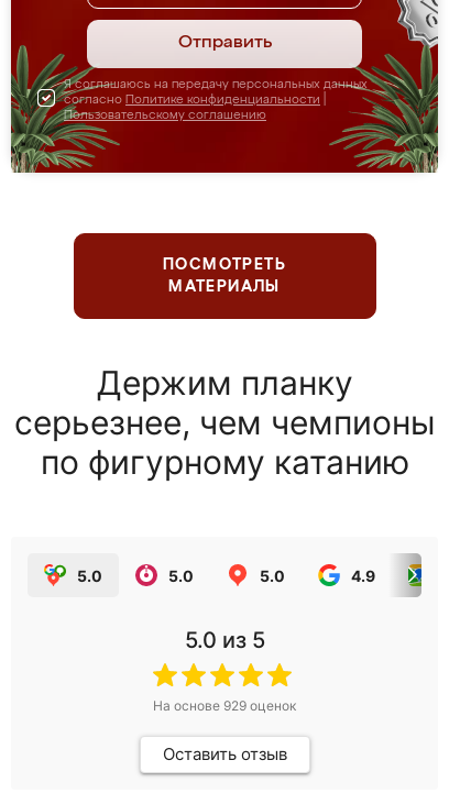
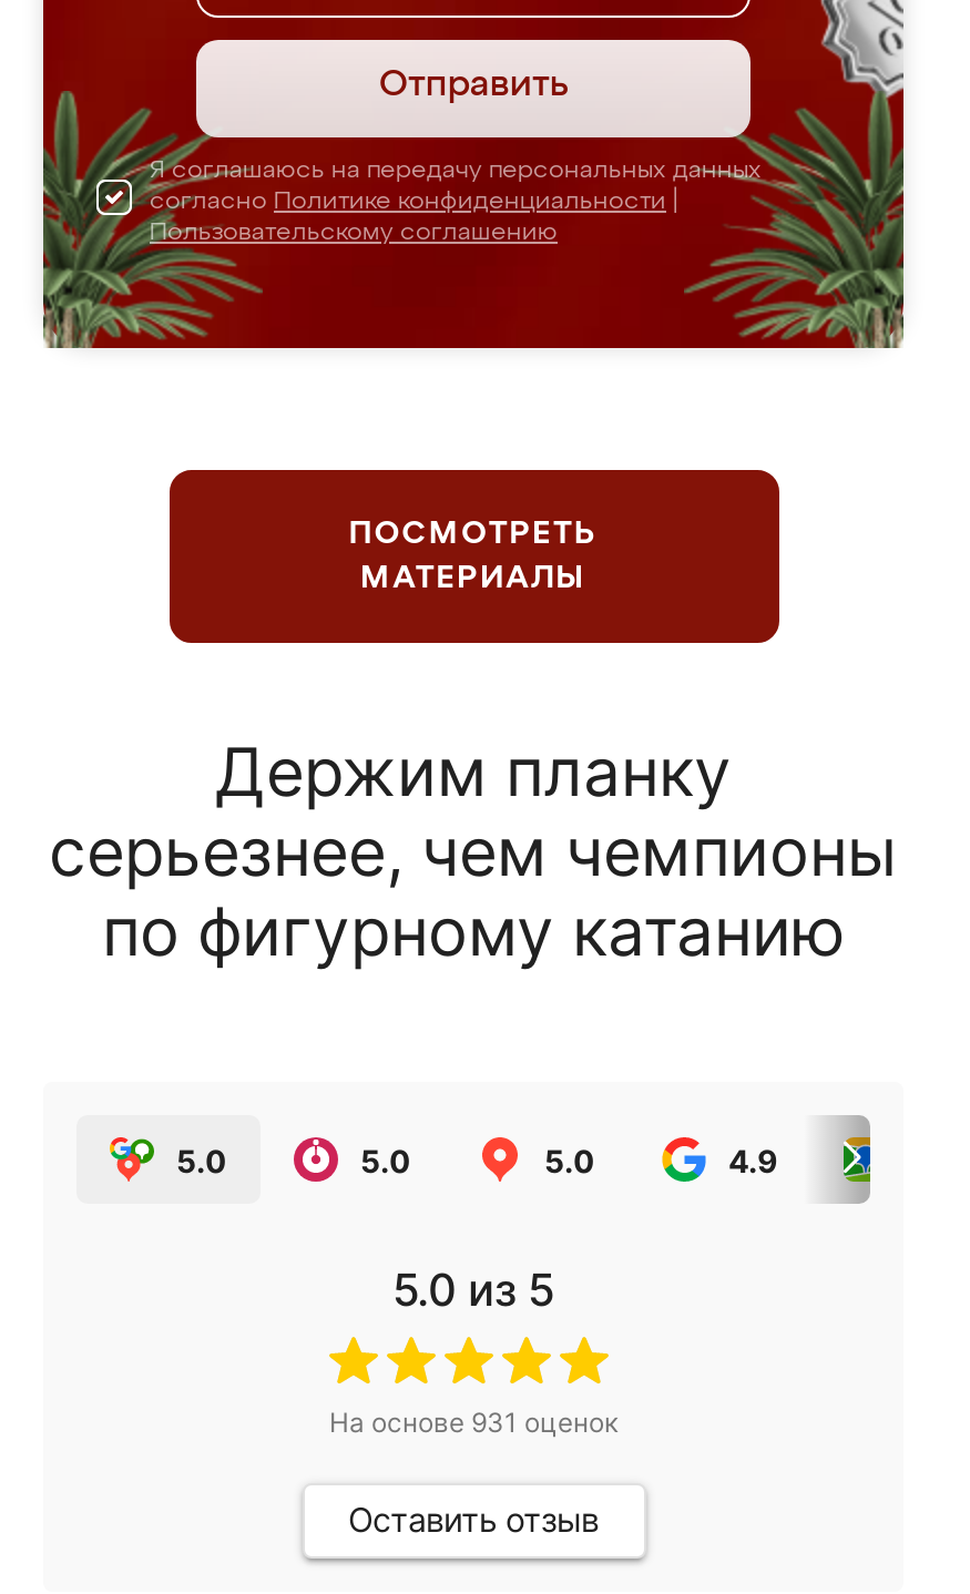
- На основе 929 оценок
+ На основе 931 оценок
